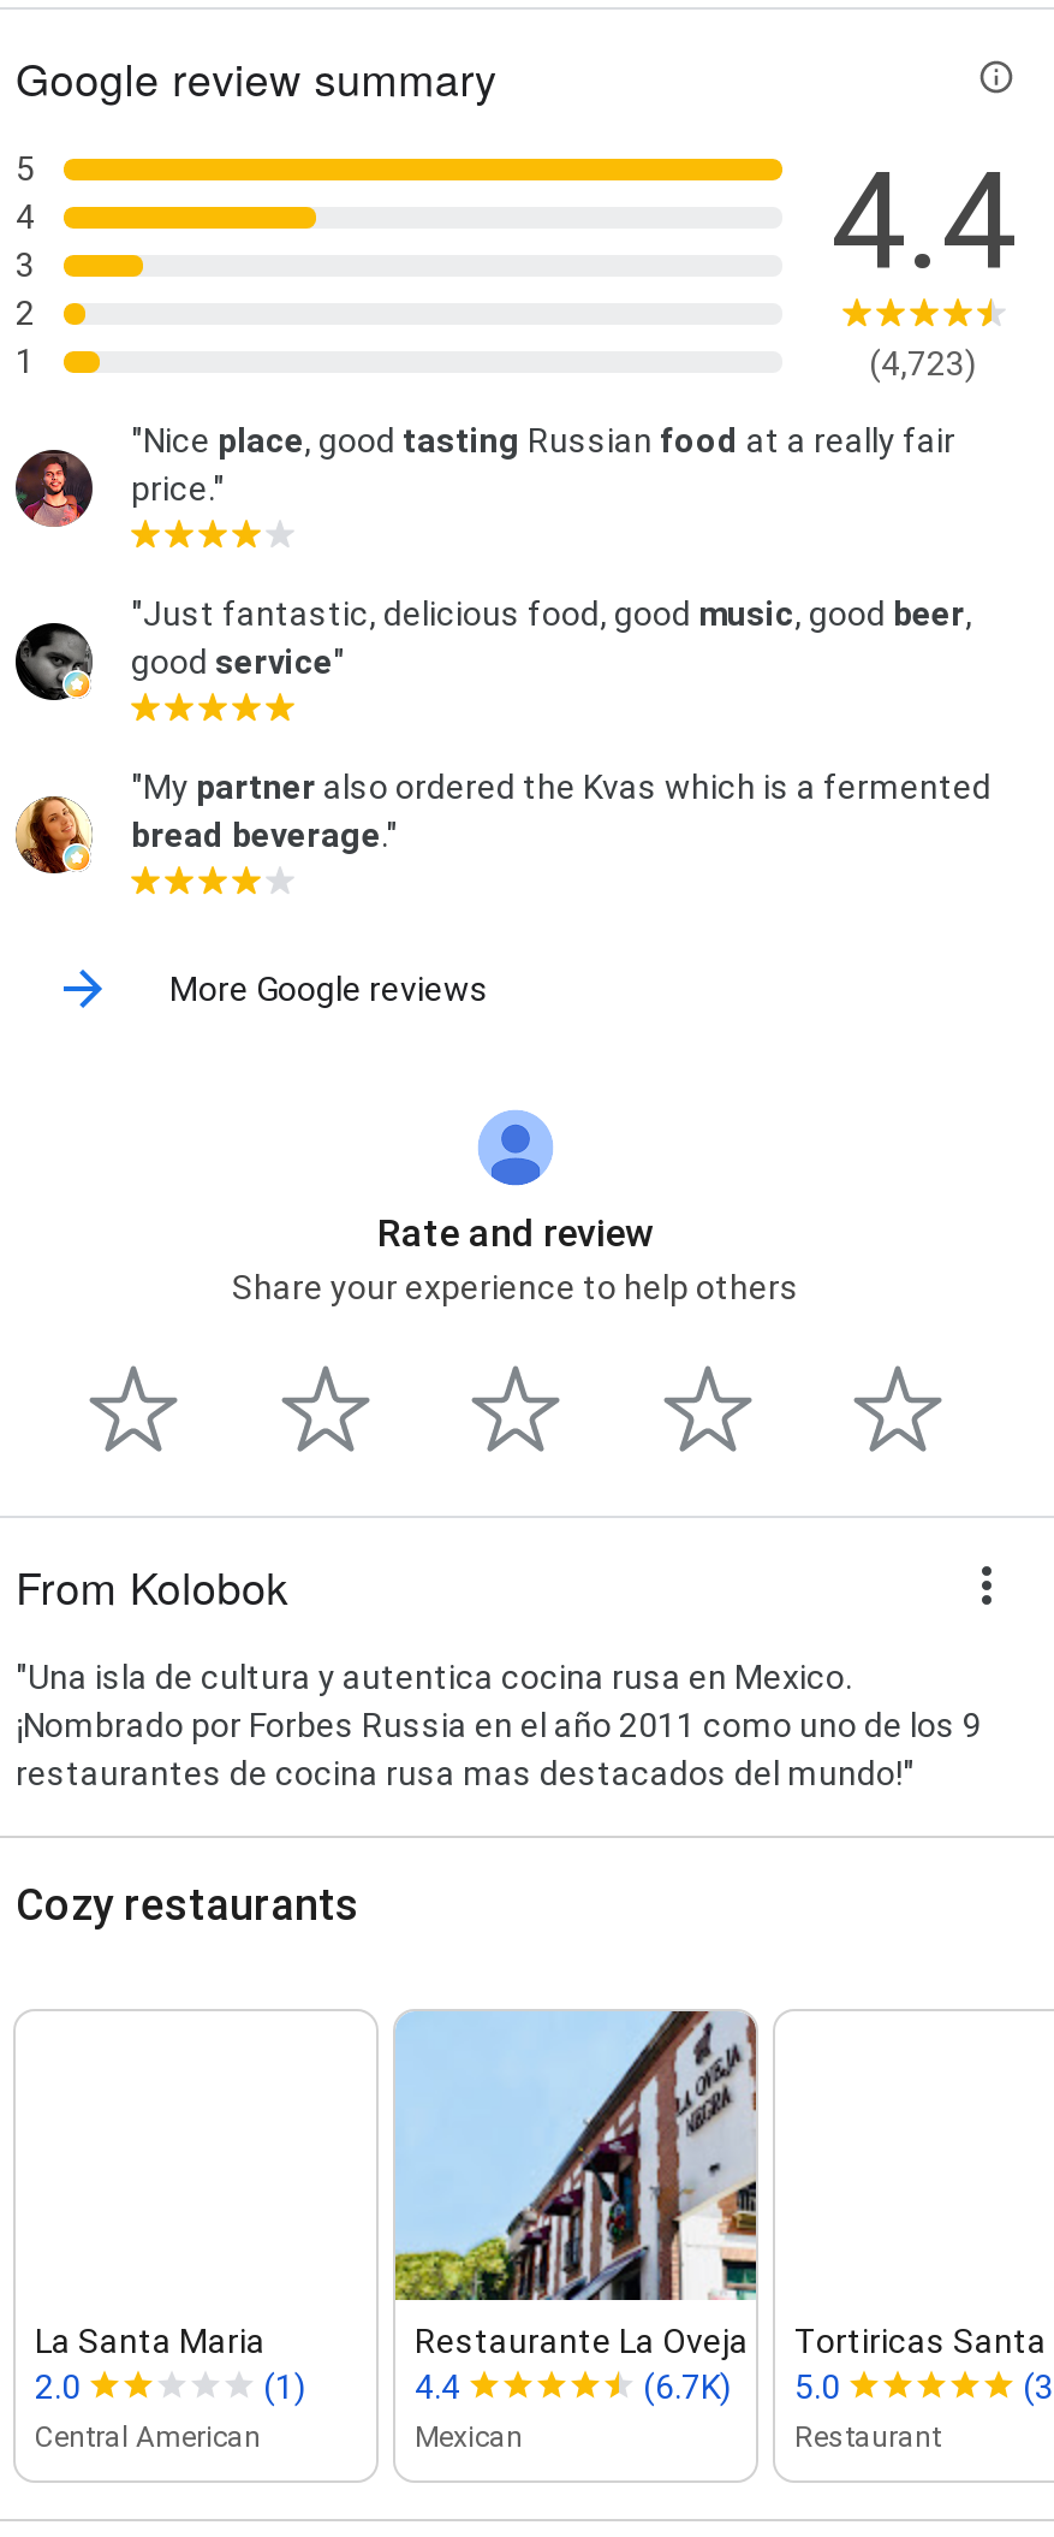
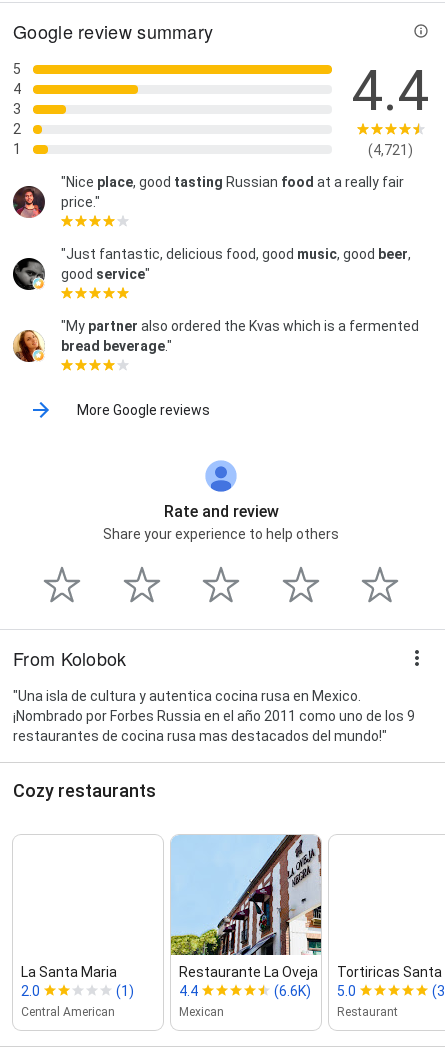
- (4,723)
+ (4,721)

- (6.7K) 5.0
+ (6.6K) 5.0
